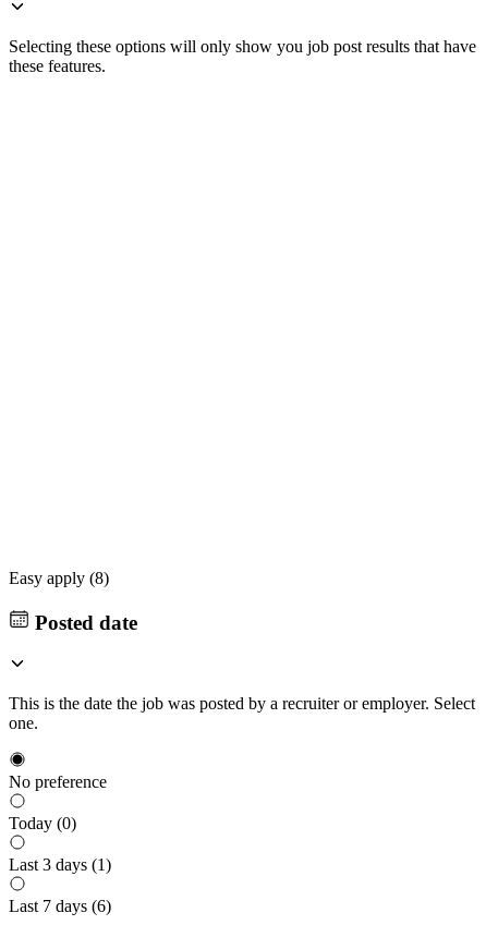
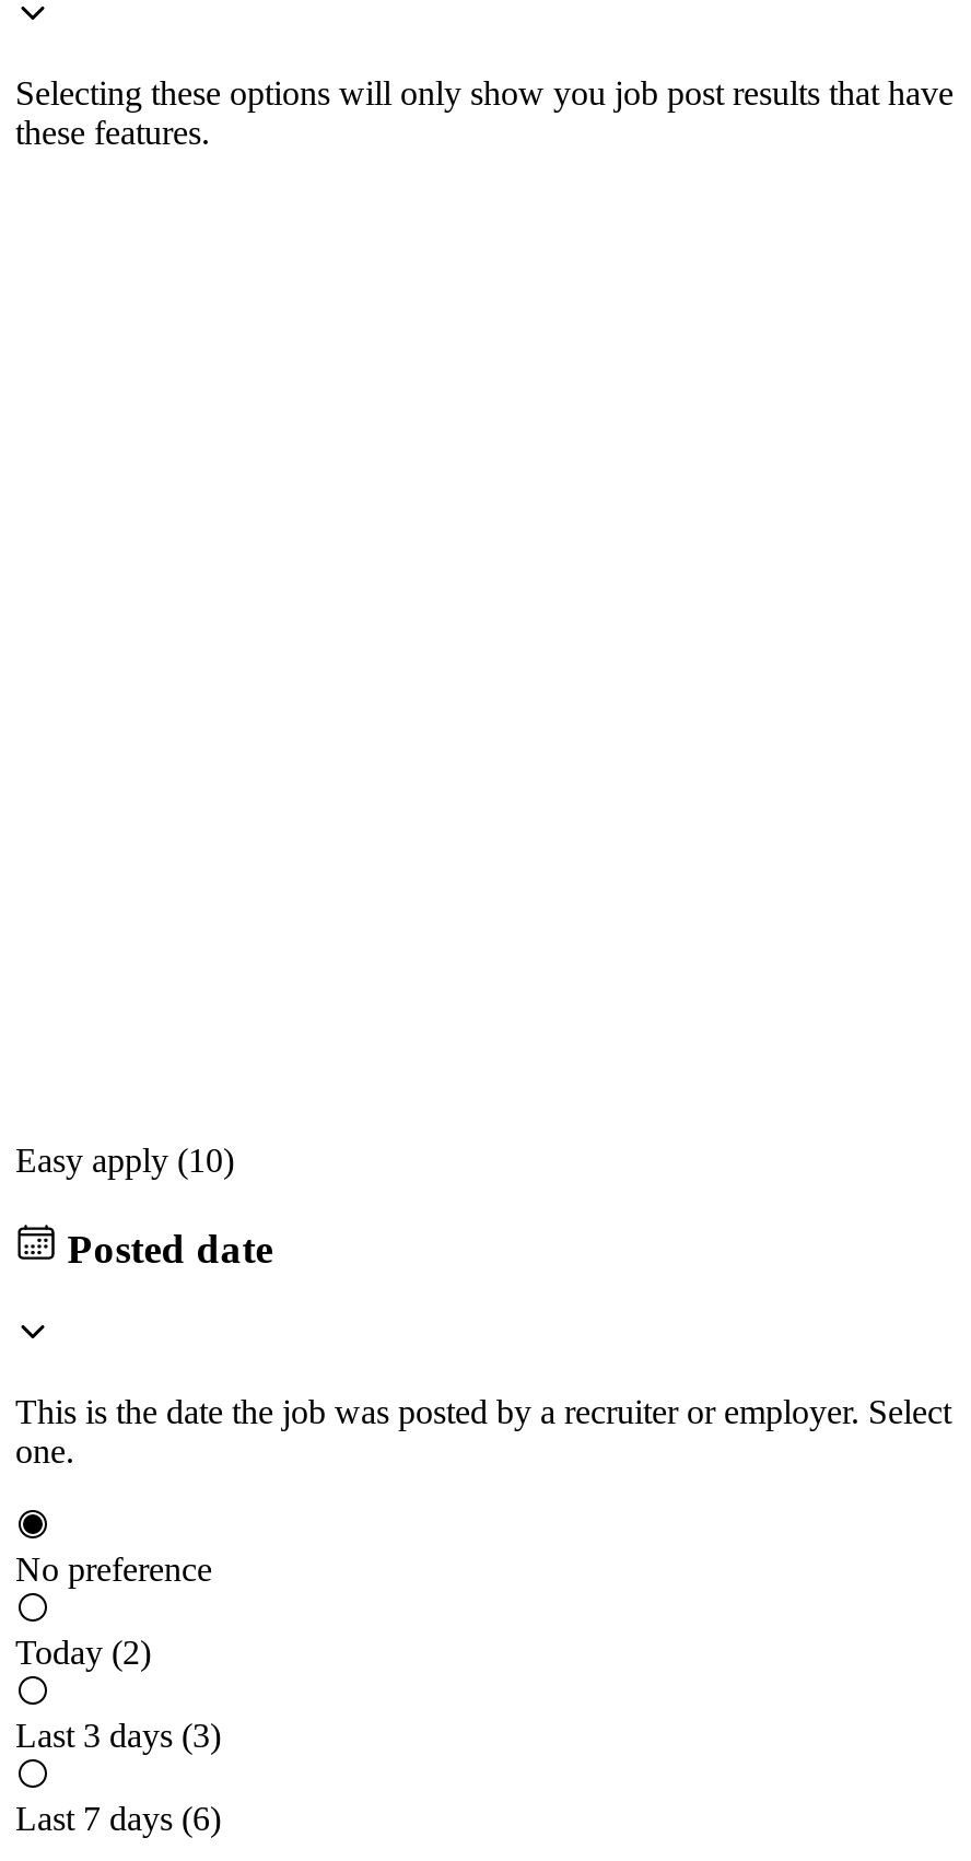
- Easy apply (8)
+ Easy apply (10)

- Today (0)
+ Today (2)

- Last 3 days (1)
+ Last 3 days (3)
